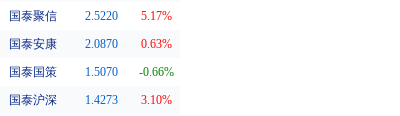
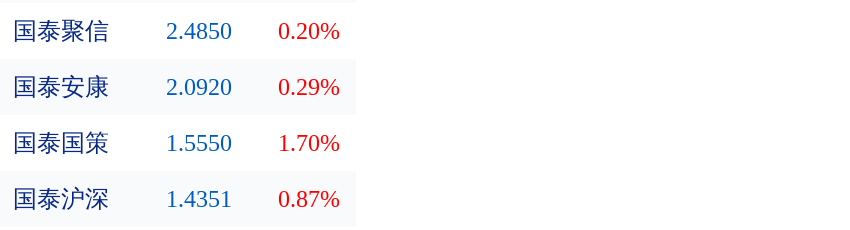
- 2.5220
+ 2.4850

- 5.17%
+ 0.20%

- 2.0870
+ 2.0920

- 0.63%
+ 0.29%

- 1.5070
+ 1.5550

- -0.66%
+ 1.70%

- 1.4273
+ 1.4351

- 3.10%
+ 0.87%
